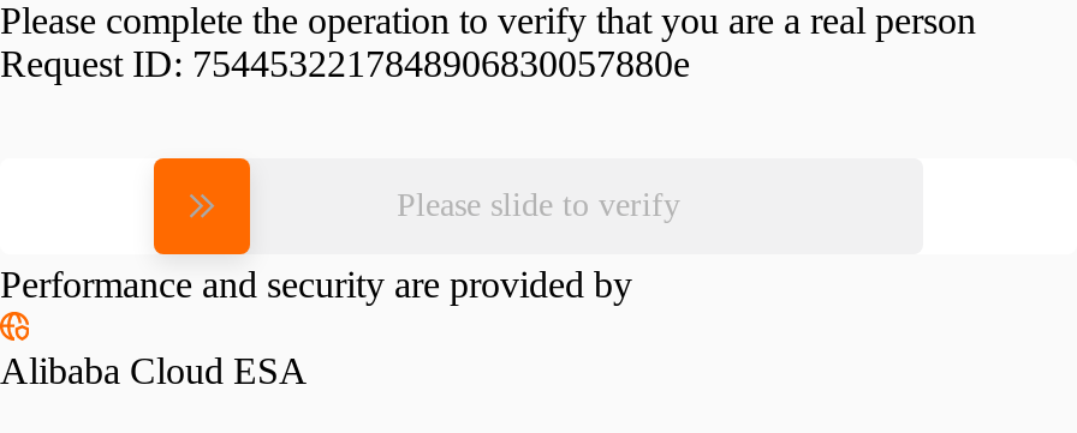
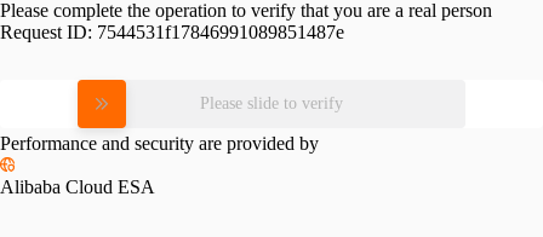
- Request ID: 7544532217848906830057880e
+ Request ID: 7544531f17846991089851487e
